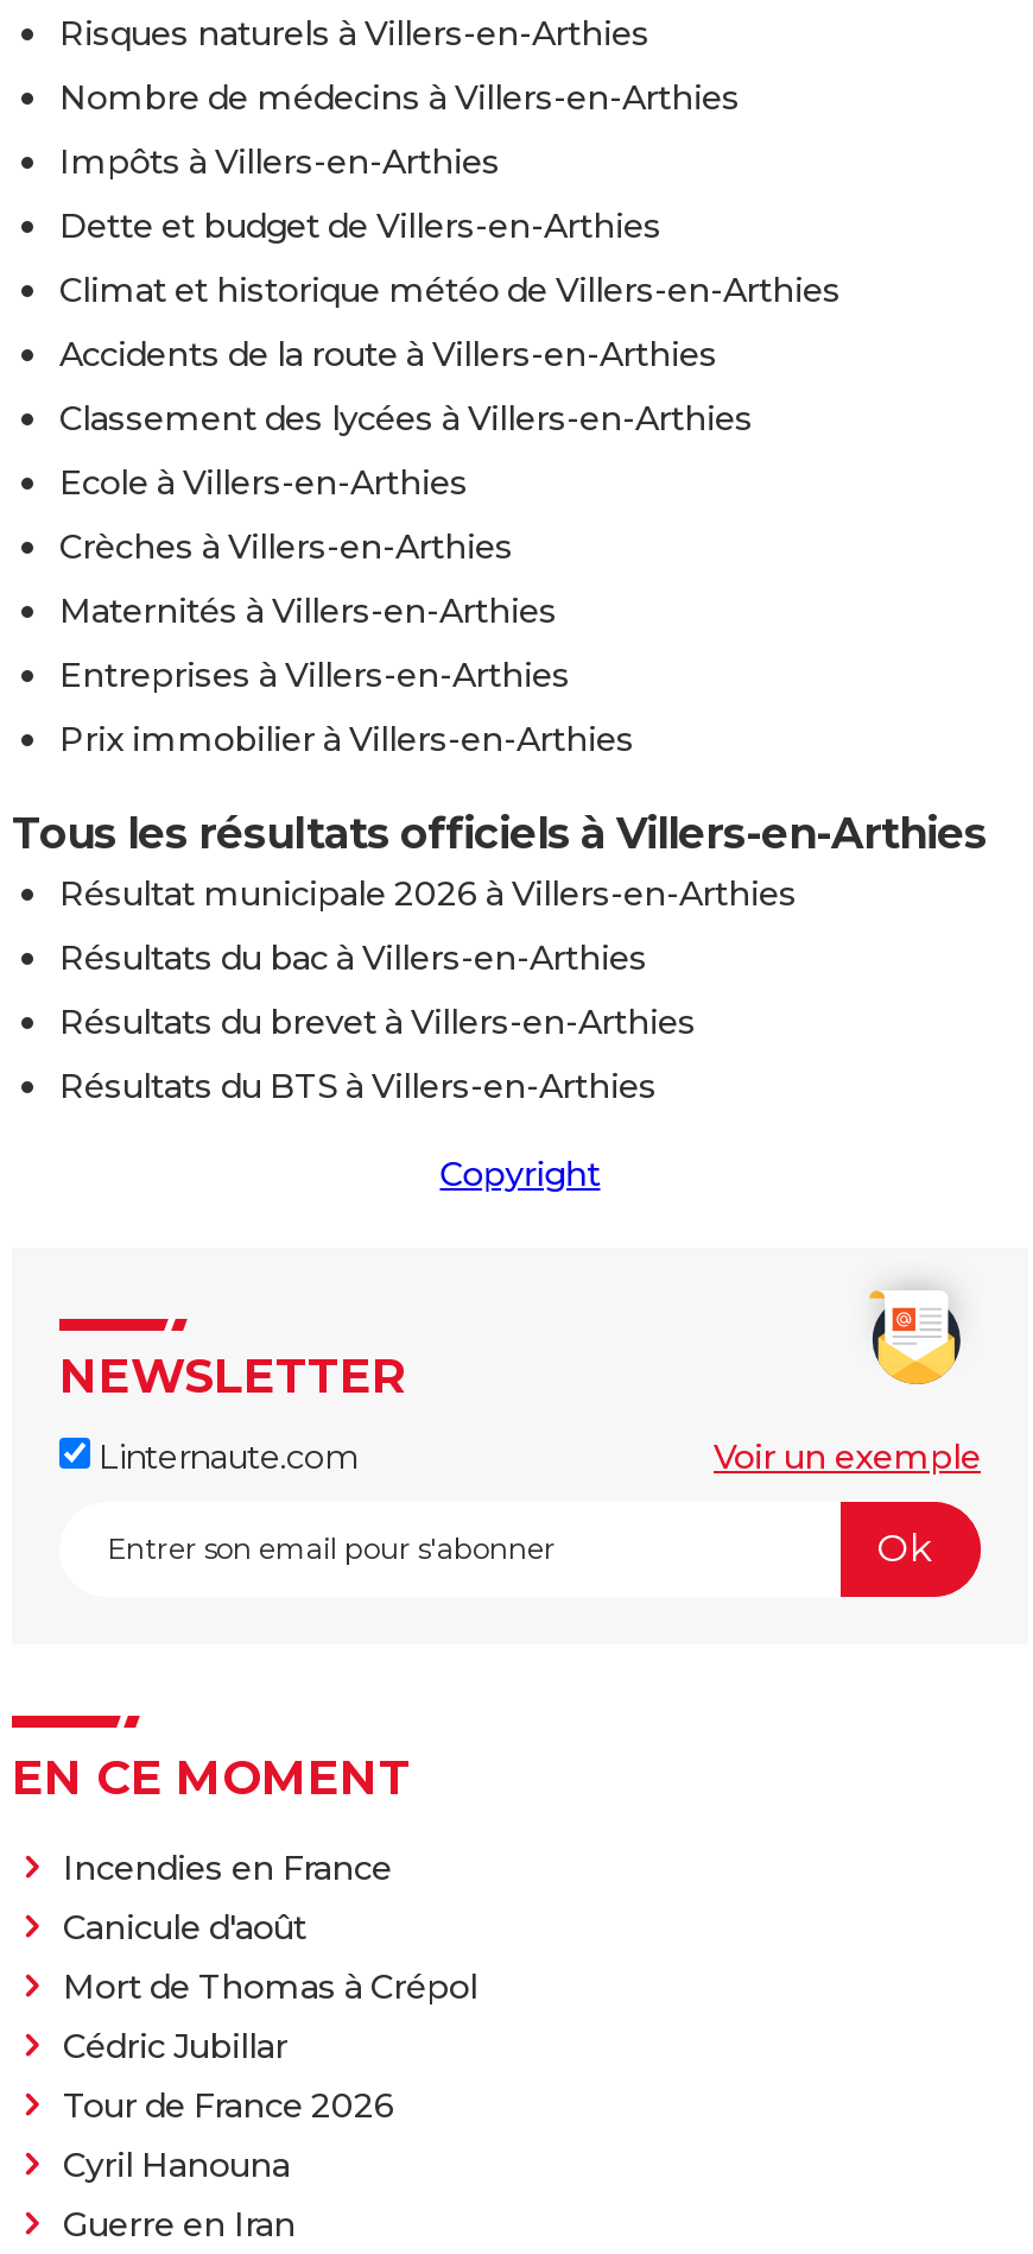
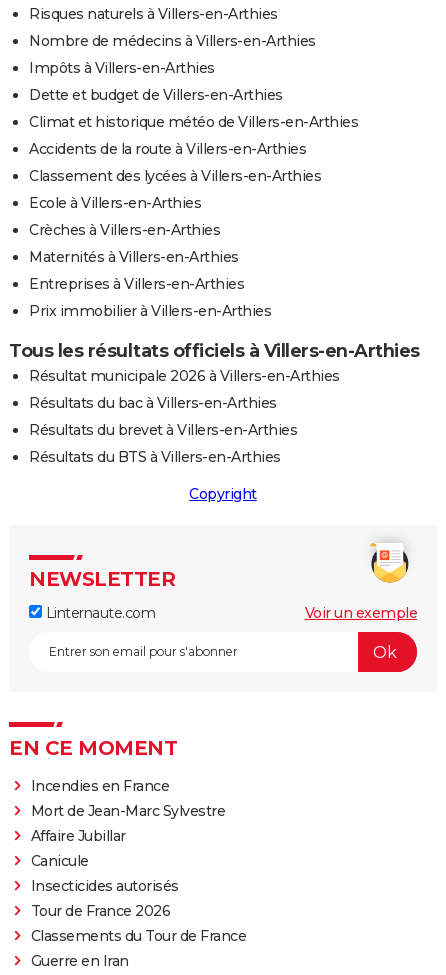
- Canicule d'août
- Mort de Thomas à Crépol
- Cédric Jubillar
+ Mort de Jean-Marc Sylvestre
+ Affaire Jubillar
+ Canicule
+ Insecticides autorisés

- Cyril Hanouna
+ Classements du Tour de France
